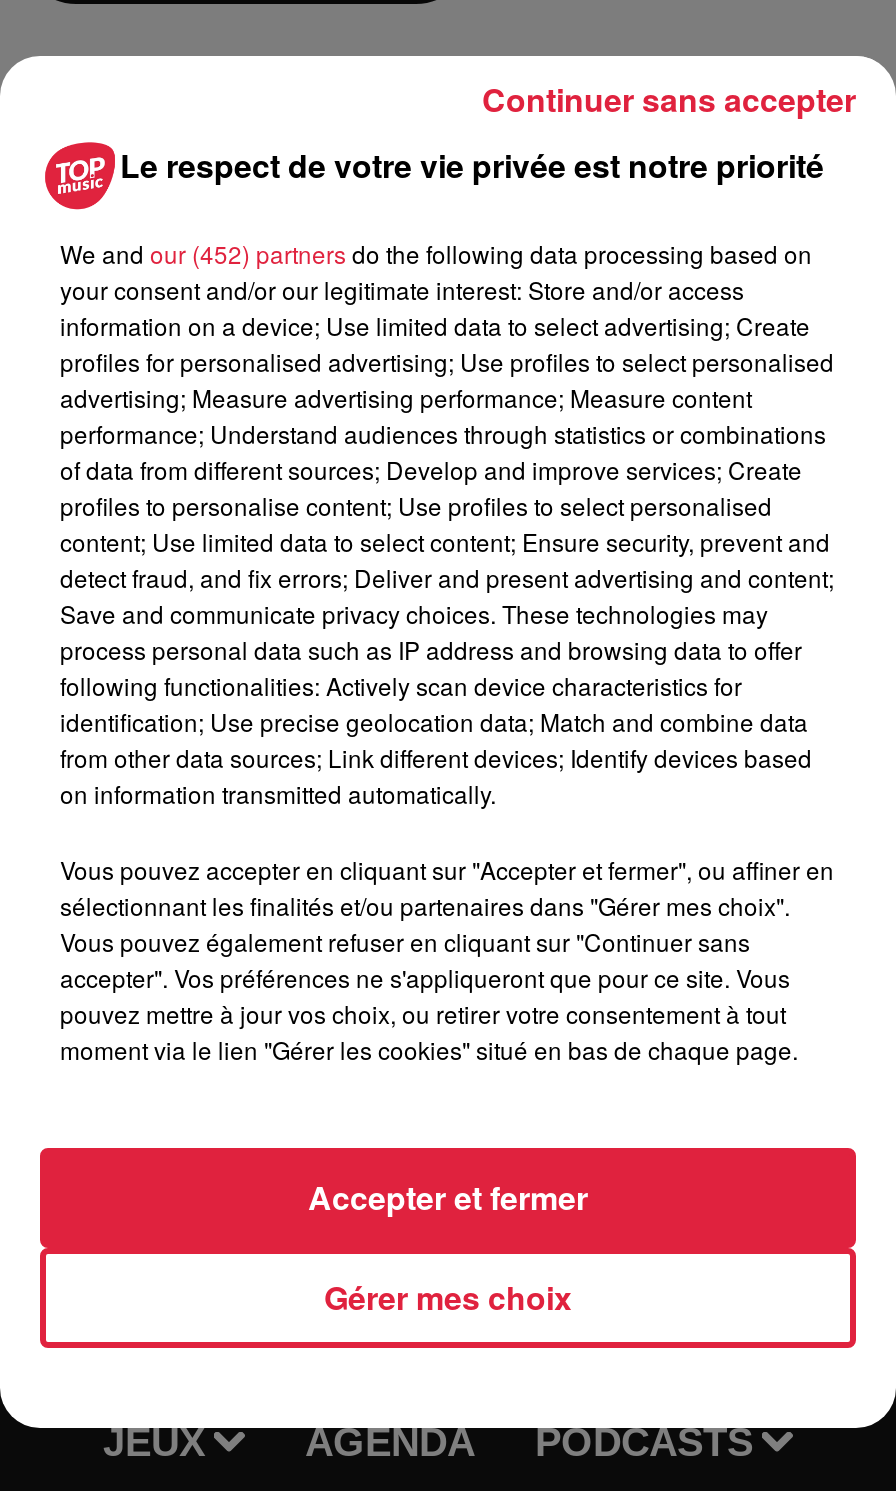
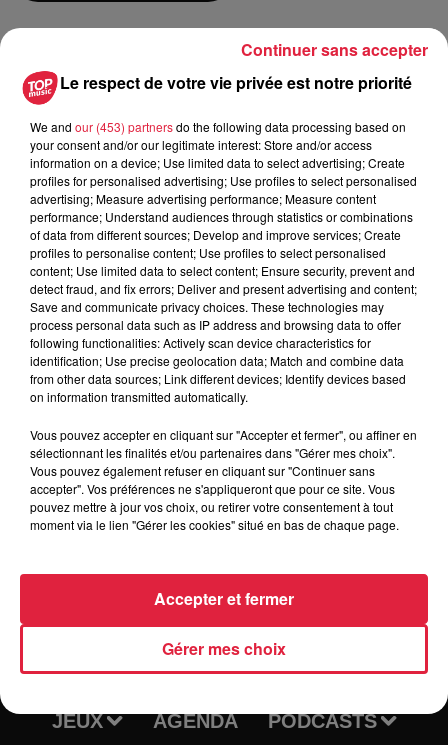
- We and our (452) partners do the following data processing based on
+ We and our (453) partners do the following data processing based on
